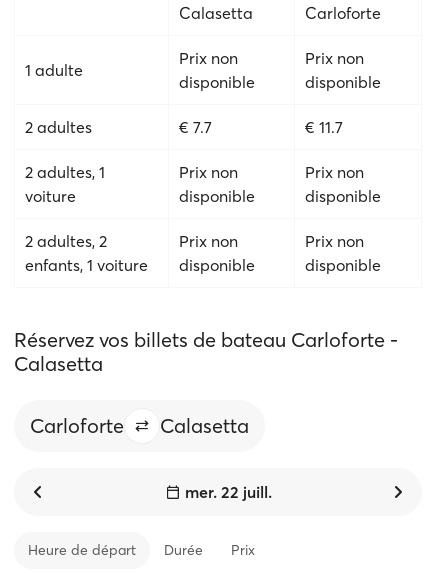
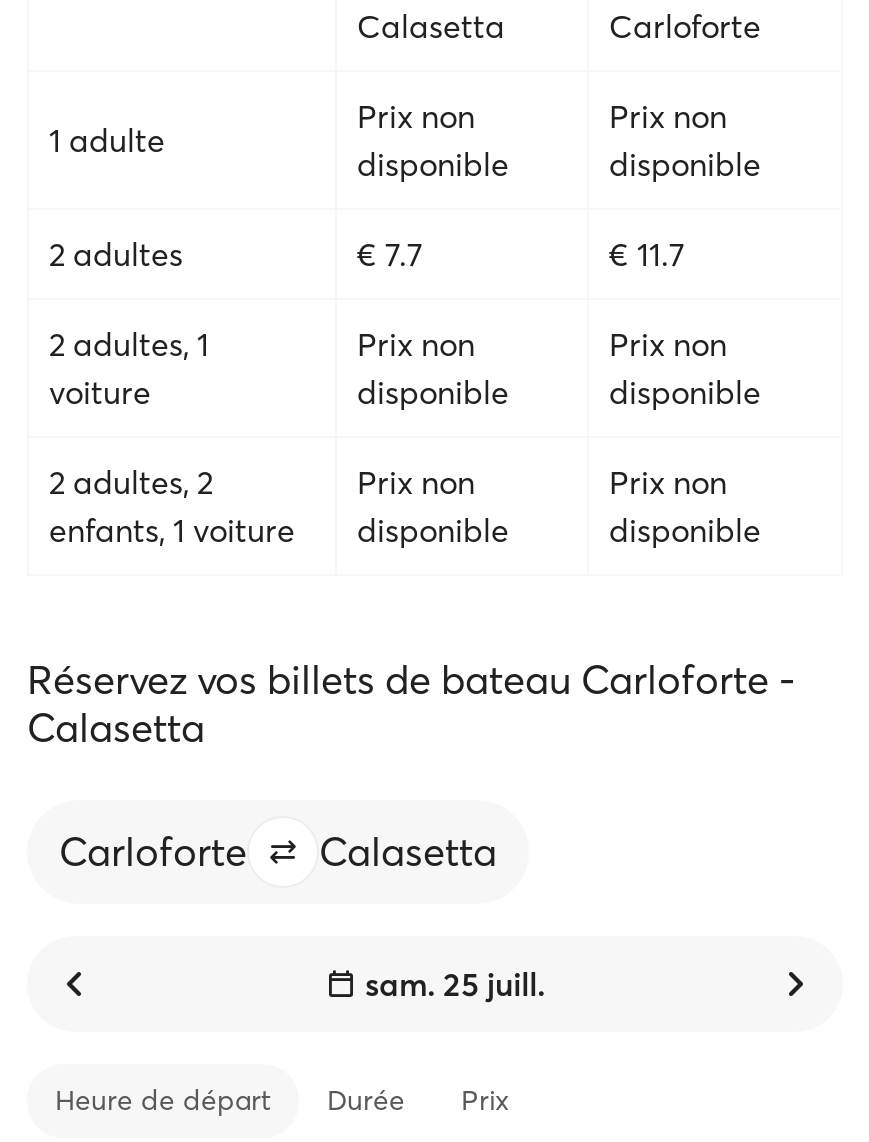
- mer. 22 juill.
+ sam. 25 juill.
